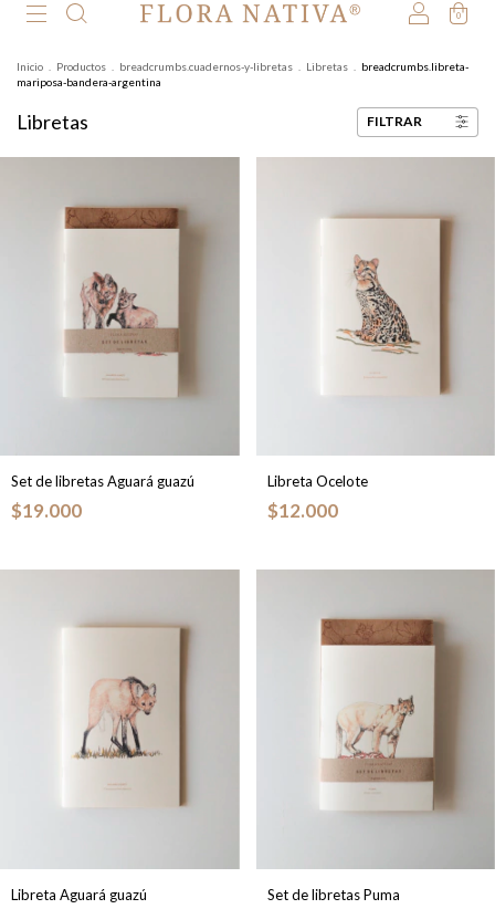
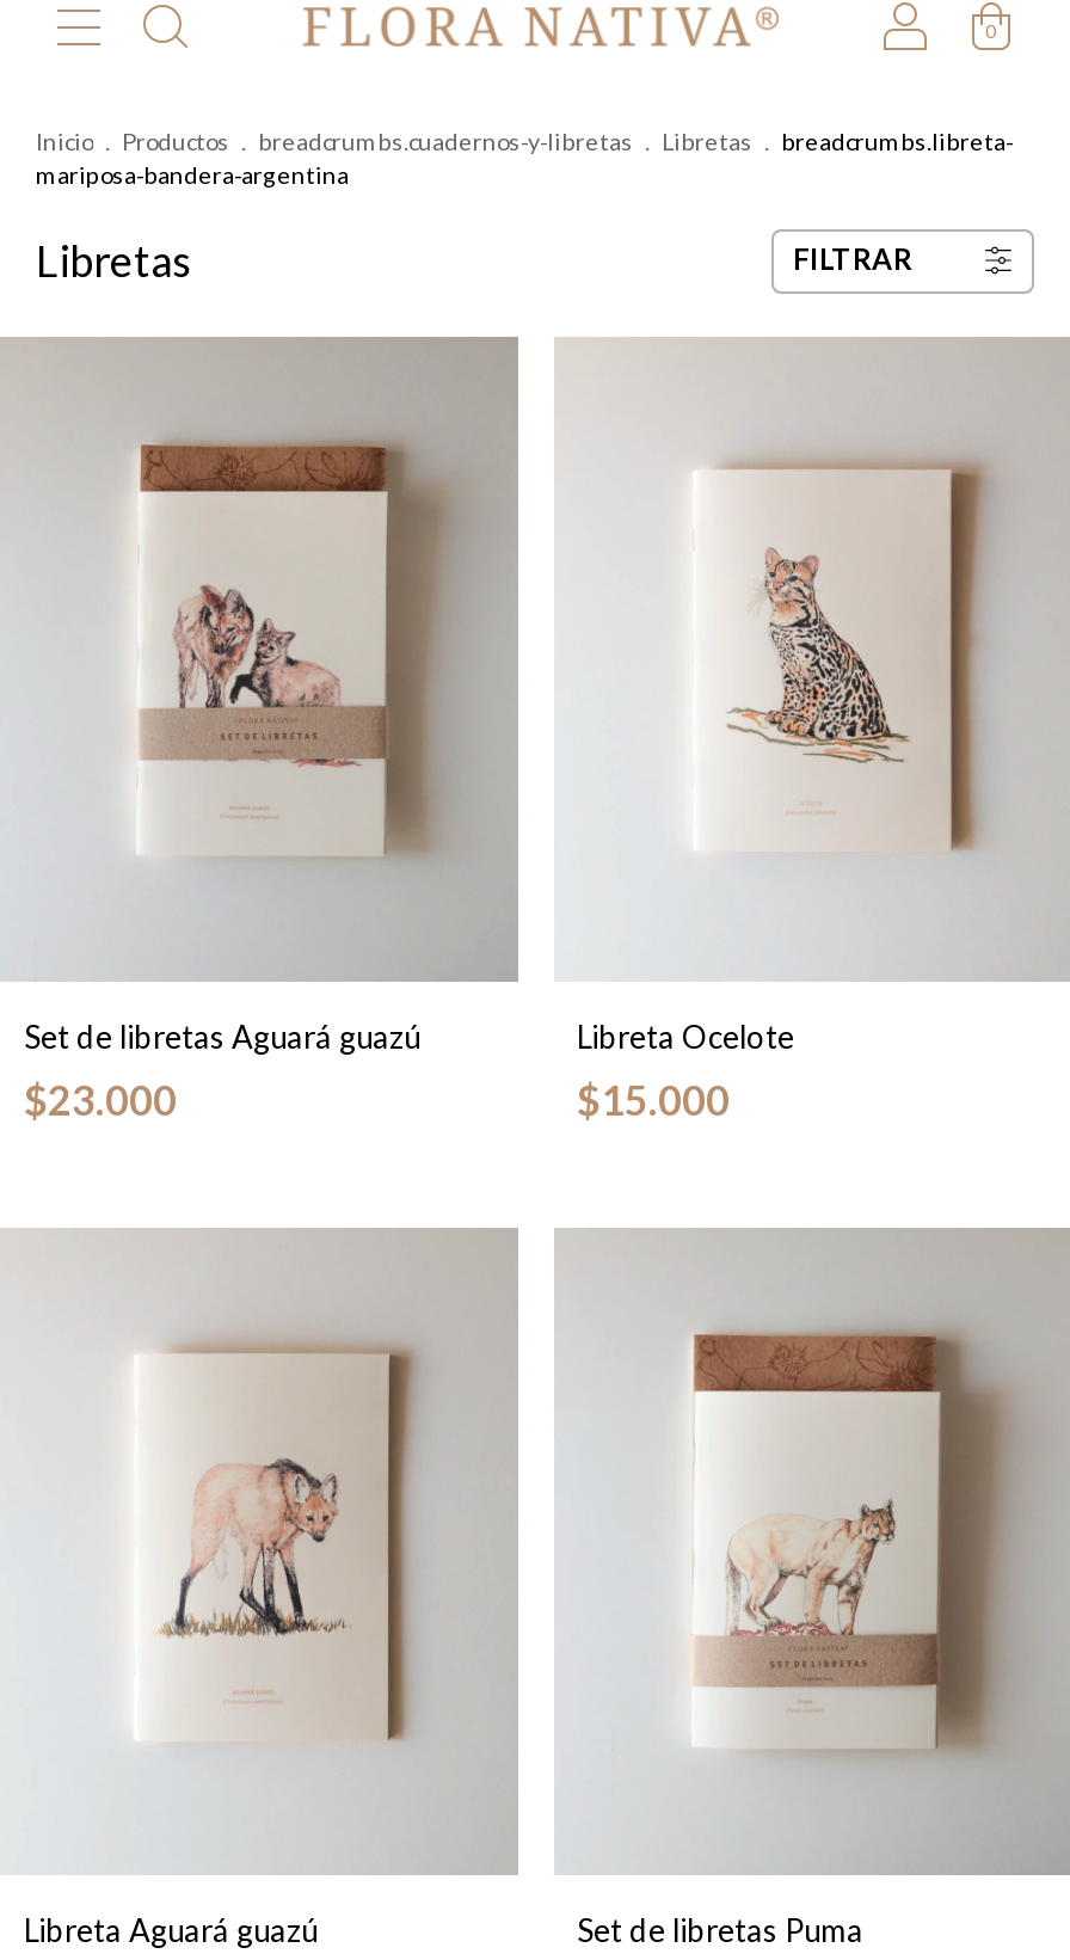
- $19.000
+ $23.000

- $12.000
+ $15.000
